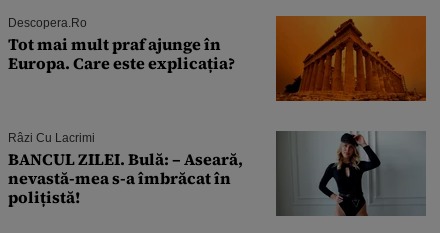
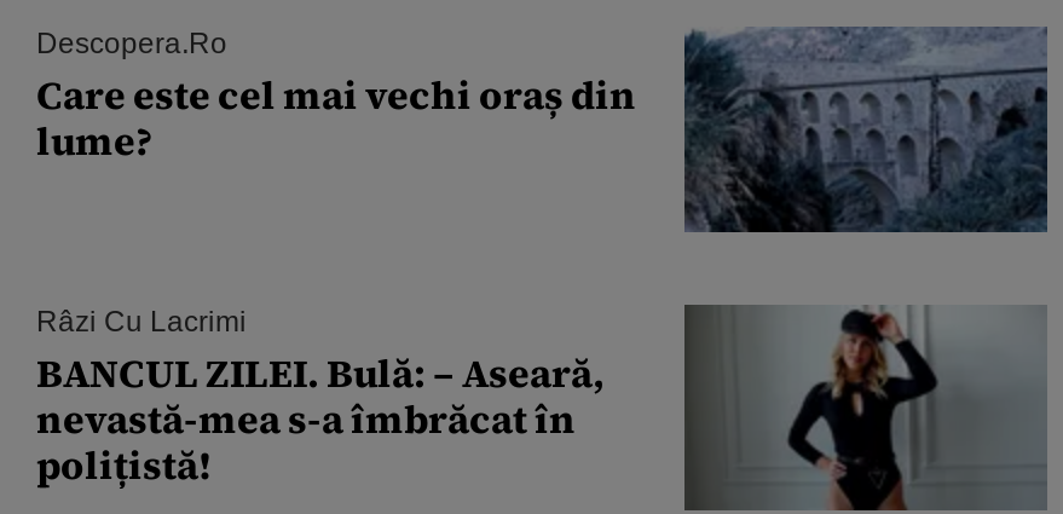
- [image]
- Tot mai mult praf ajunge în
- Europa. Care este explicația?
+ [image]
+ Care este cel mai vechi oraș din
+ lume?
